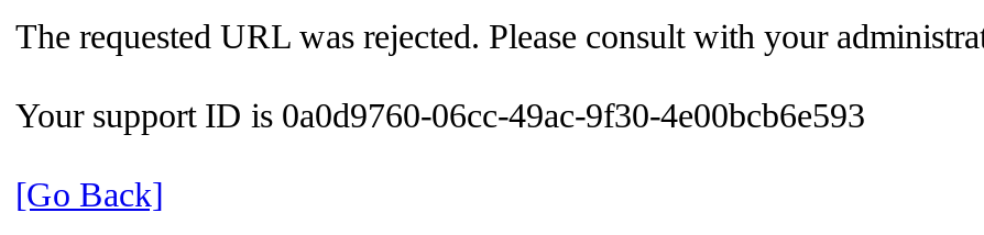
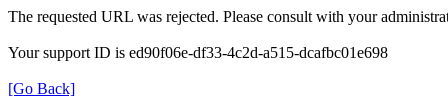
- Your support ID is 0a0d9760-06cc-49ac-9f30-4e00bcb6e593
+ Your support ID is ed90f06e-df33-4c2d-a515-dcafbc01e698
